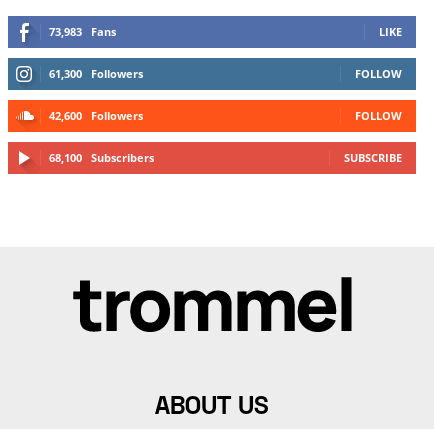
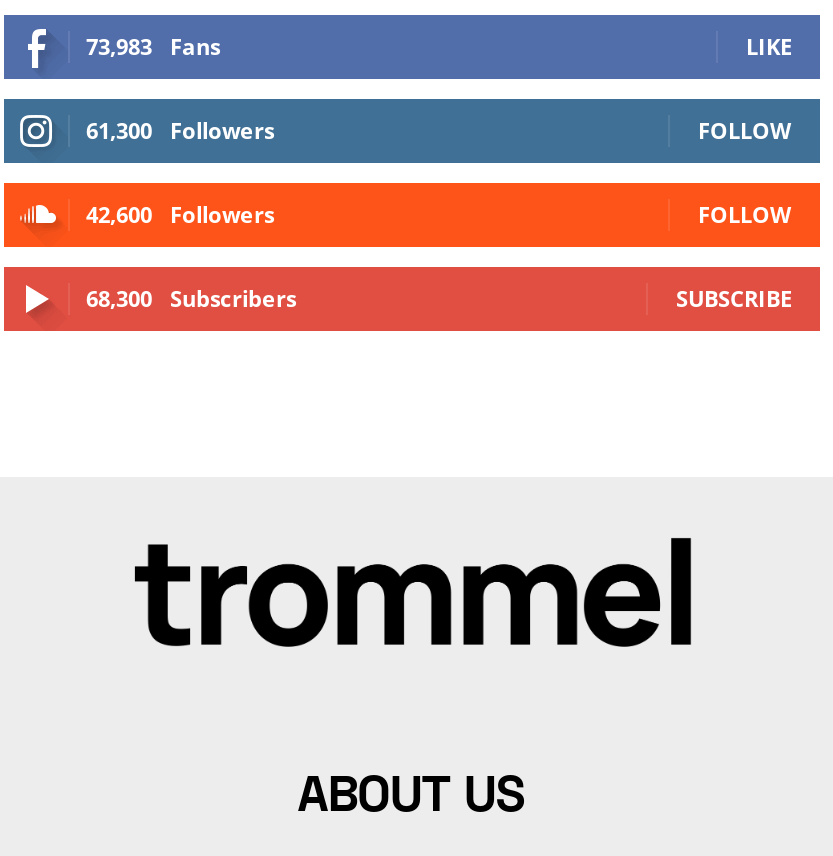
- 68,100 Subscribers
+ 68,300 Subscribers
